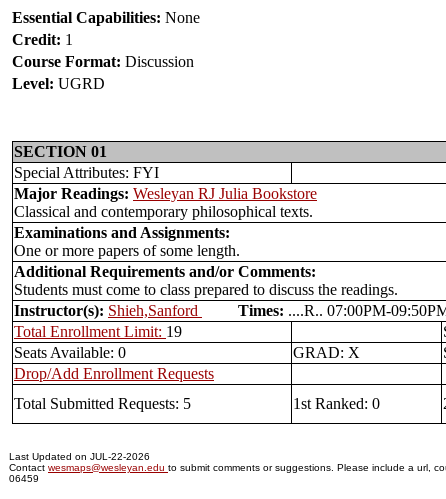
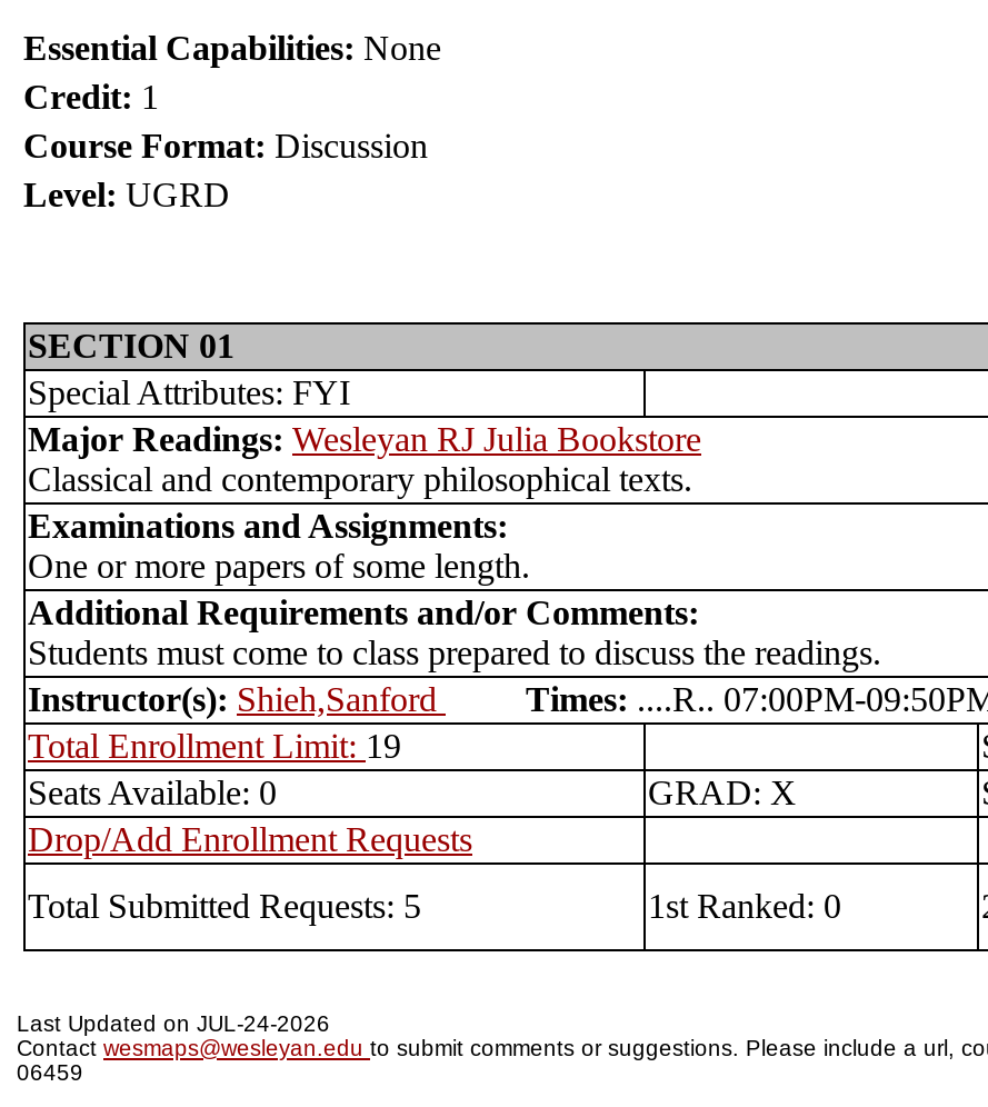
- Last Updated on JUL-22-2026
+ Last Updated on JUL-24-2026
